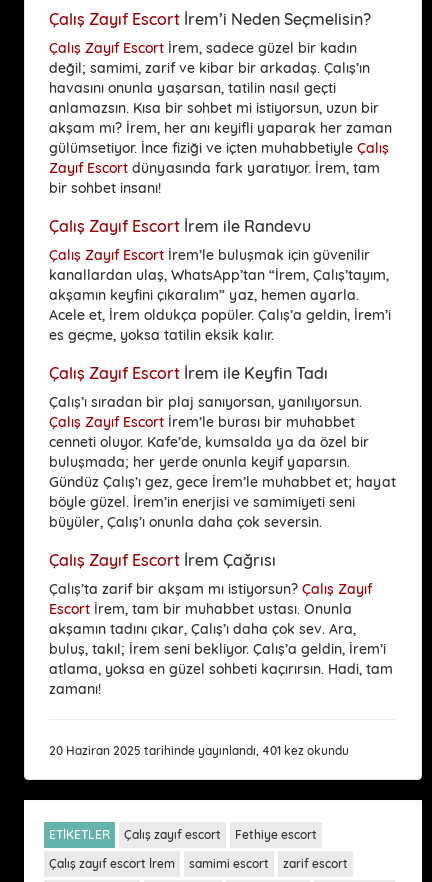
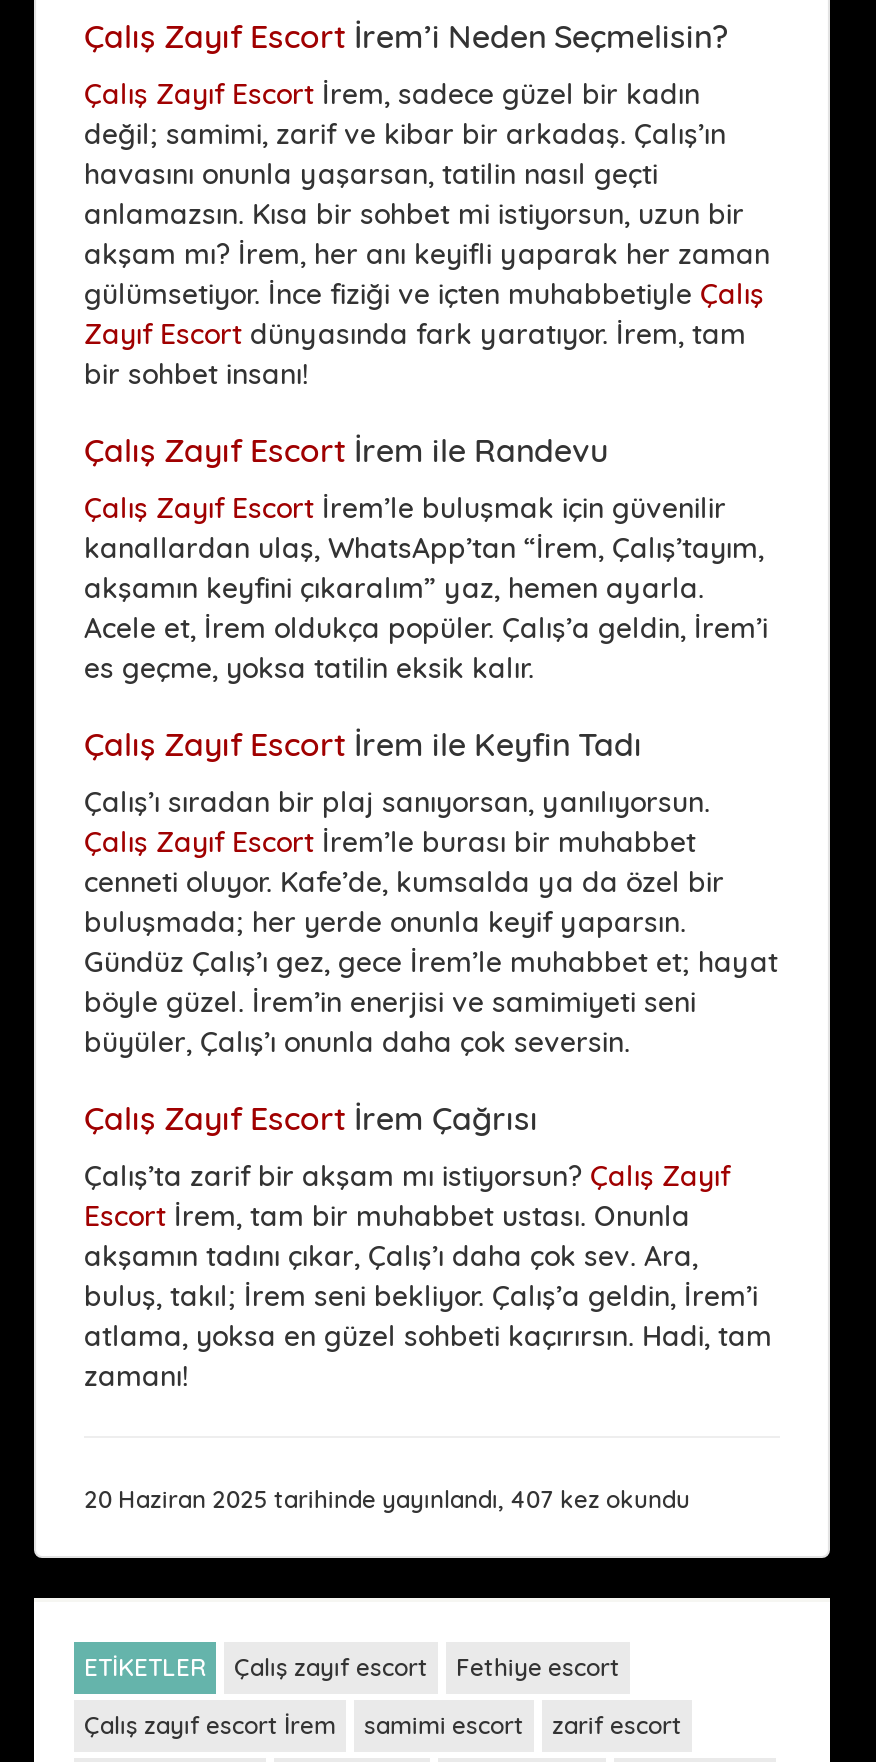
- 20 Haziran 2025 tarihinde yayınlandı, 401 kez okundu
+ 20 Haziran 2025 tarihinde yayınlandı, 407 kez okundu
